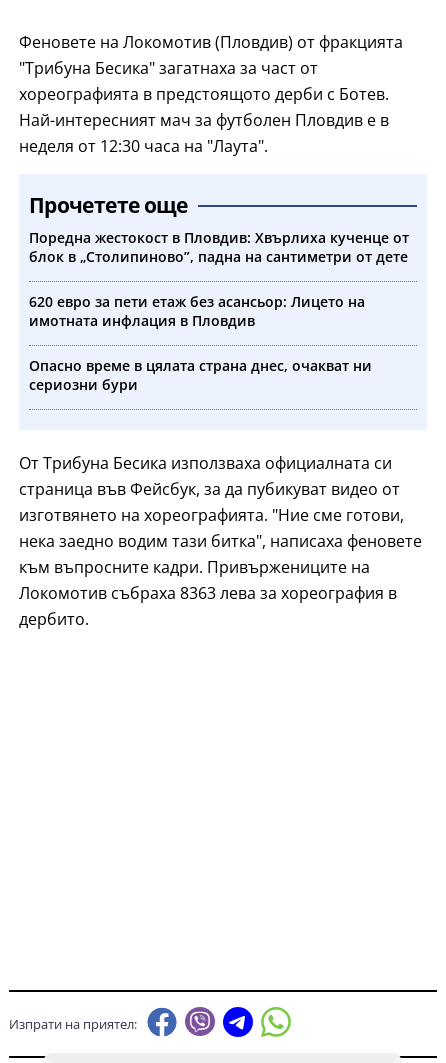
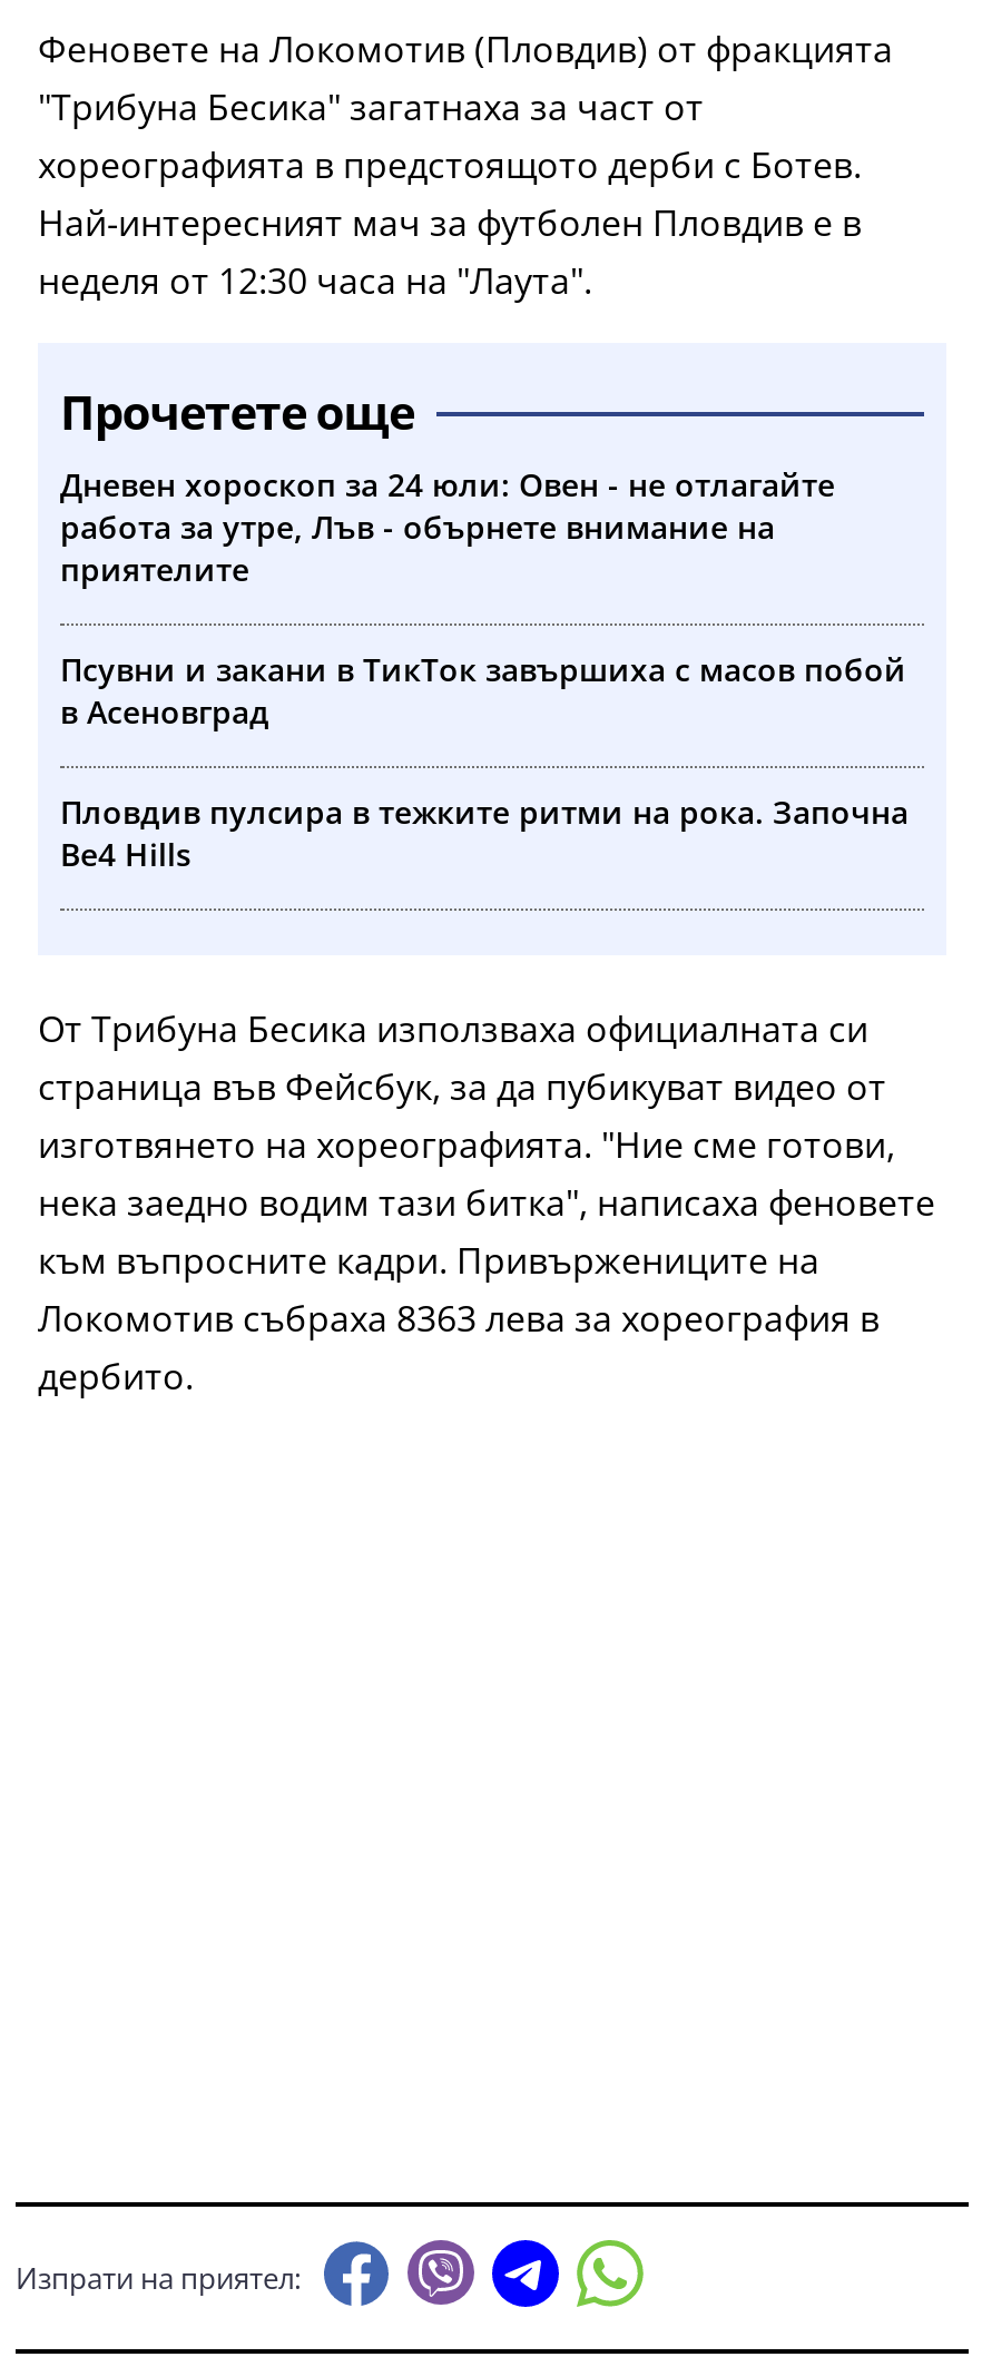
- Поредна жестокост в Пловдив: Хвърлиха кученце от
- блок в „Столипиново”, падна на сантиметри от дете
+ Дневен хороскоп за 24 юли: Овен - не отлагайте
+ работа за утре, Лъв - обърнете внимание на
+ приятелите

- 620 евро за пети етаж без асансьор: Лицето на
- имотната инфлация в Пловдив
+ Псувни и закани в ТикТок завършиха с масов побой
+ в Асеновград

- Опасно време в цялата страна днес, очакват ни
- сериозни бури
+ Пловдив пулсира в тежките ритми на рока. Започна
+ Be4 Hills
